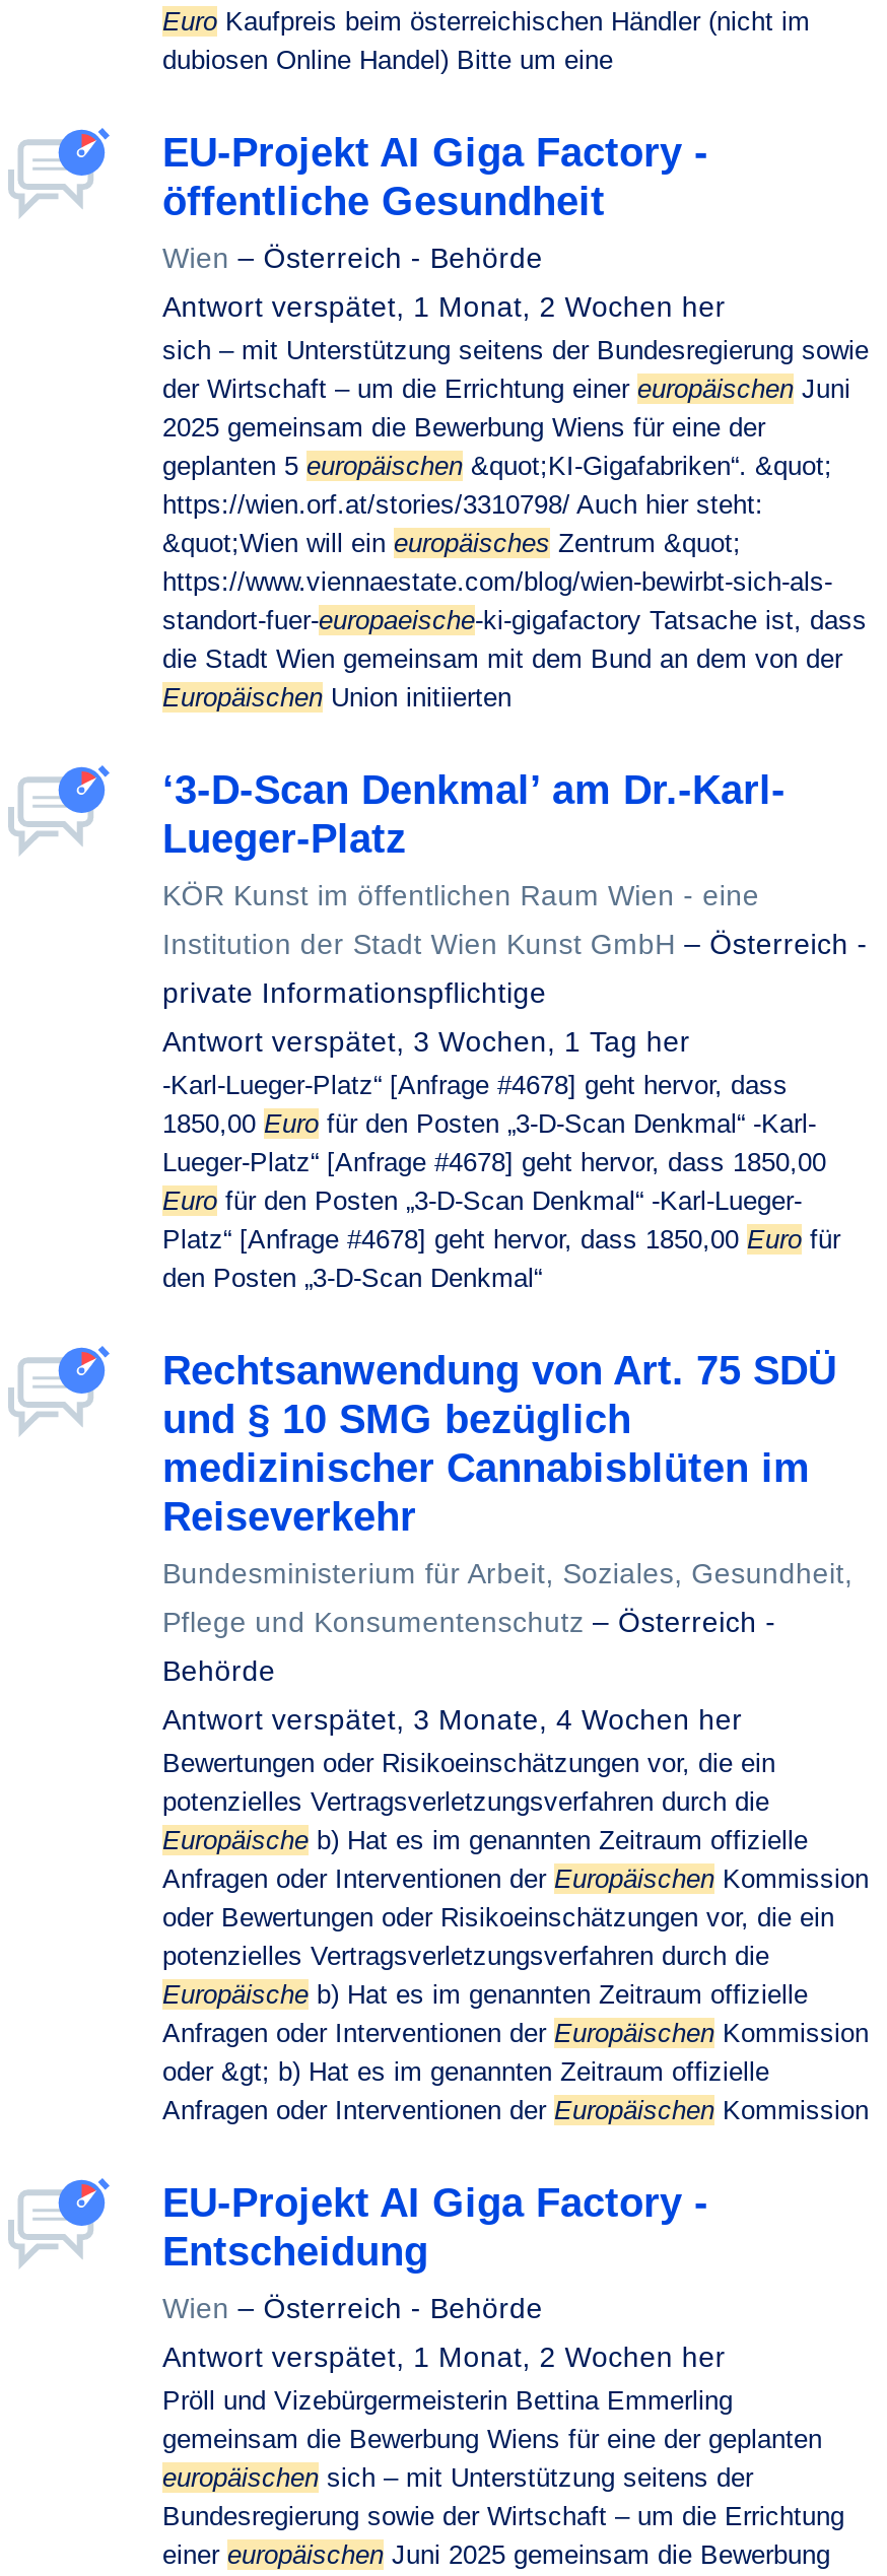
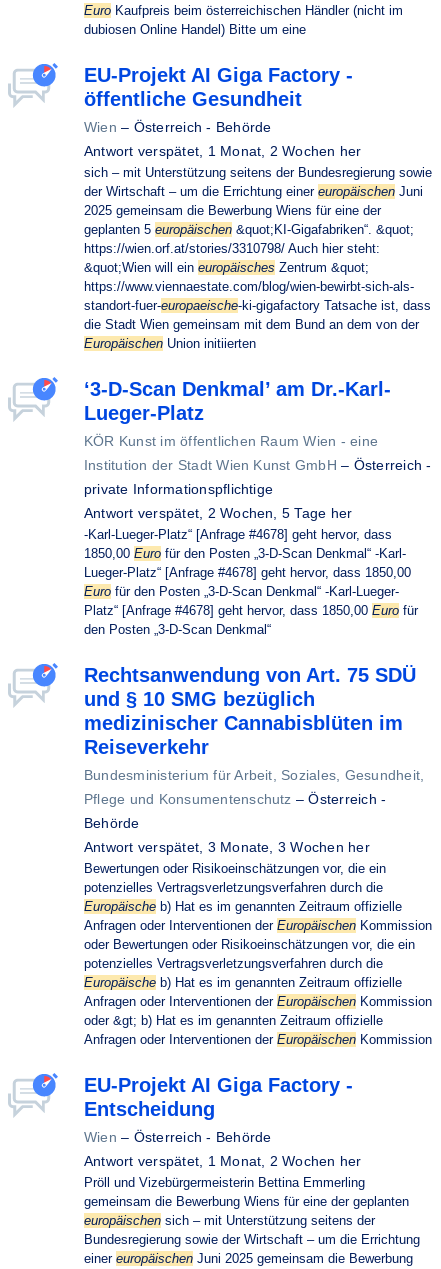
- Antwort verspätet, 3 Wochen, 1 Tag her
+ Antwort verspätet, 2 Wochen, 5 Tage her

- Antwort verspätet, 3 Monate, 4 Wochen her
+ Antwort verspätet, 3 Monate, 3 Wochen her
